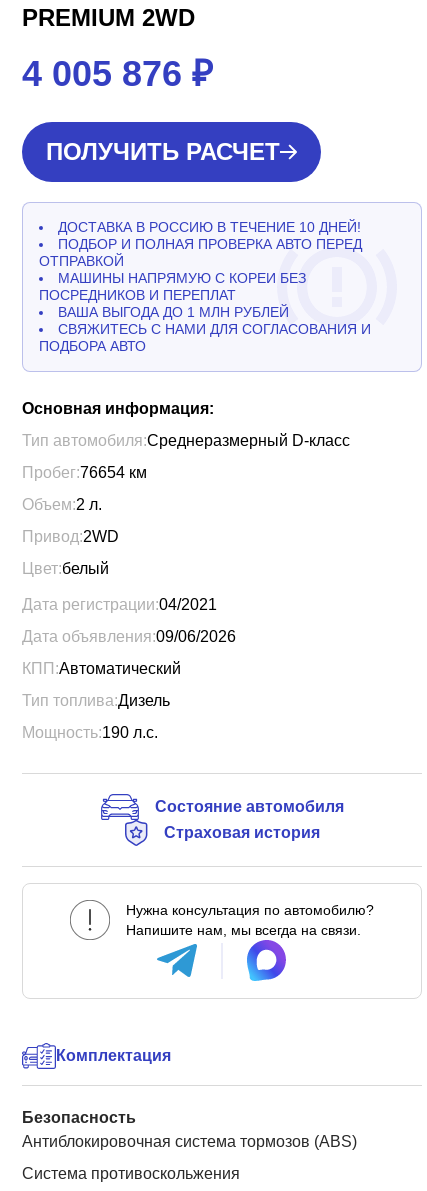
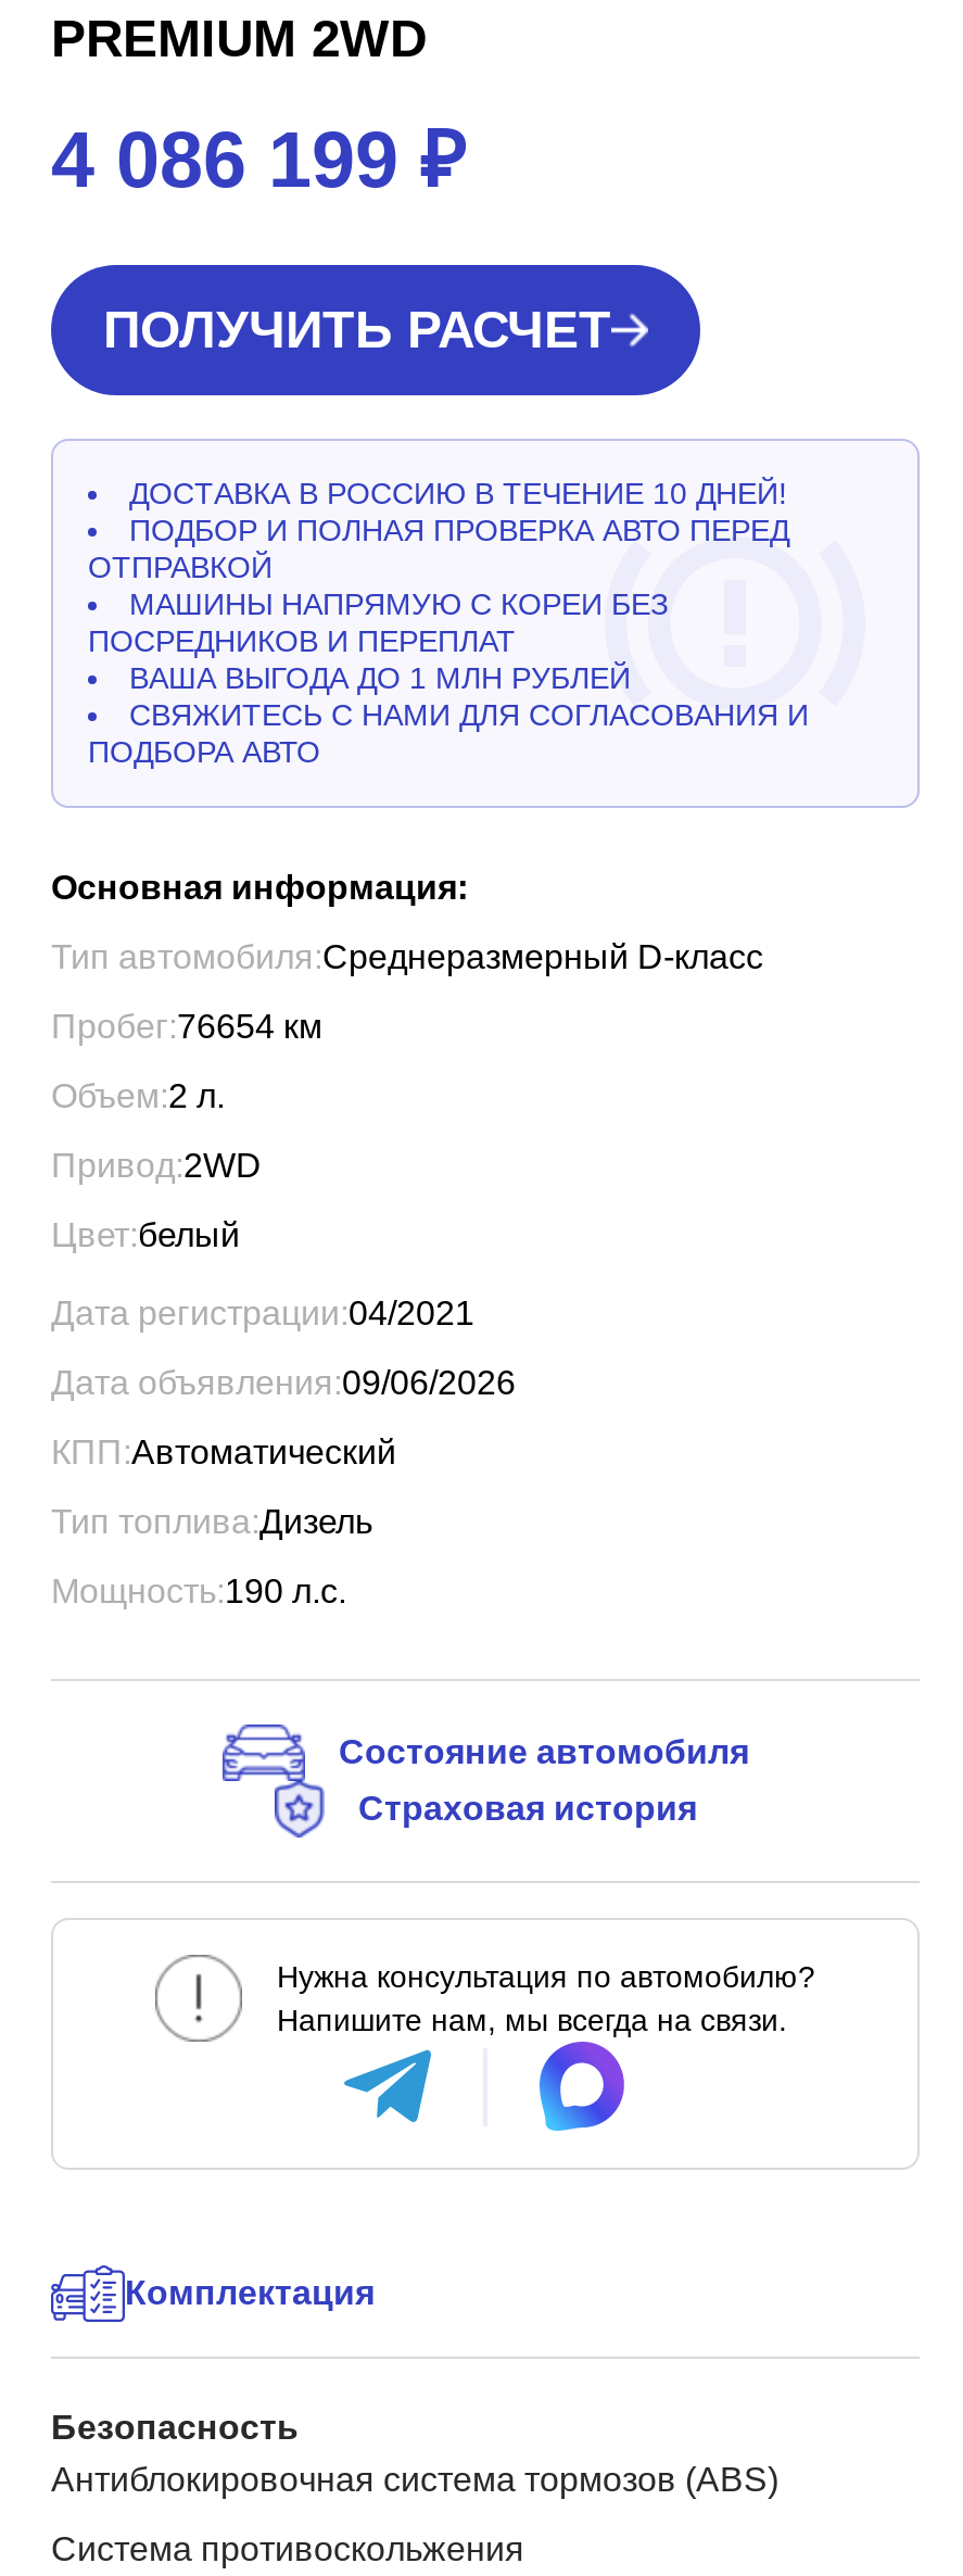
- 4 005 876 ₽
+ 4 086 199 ₽
